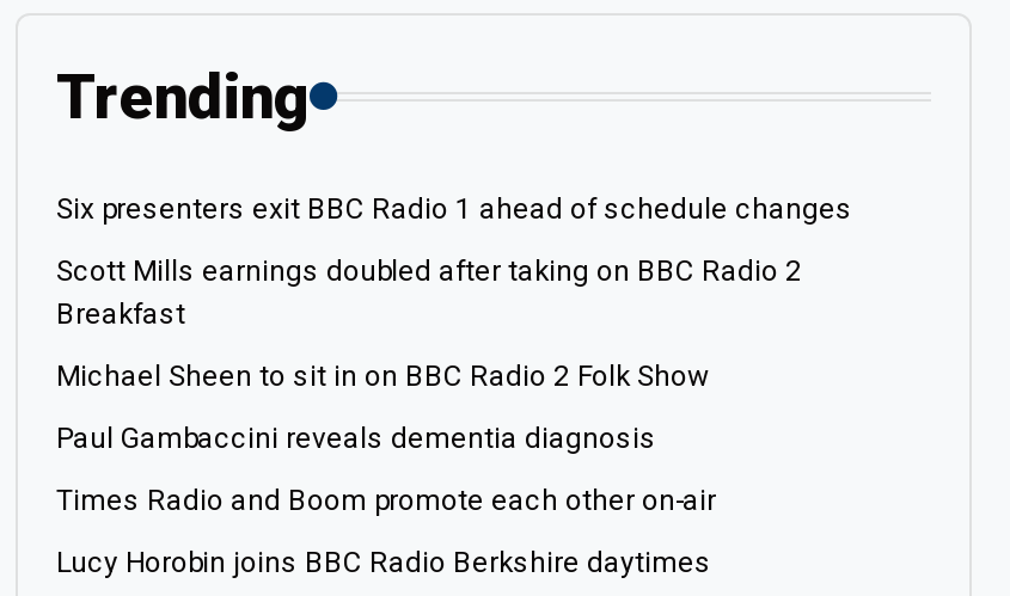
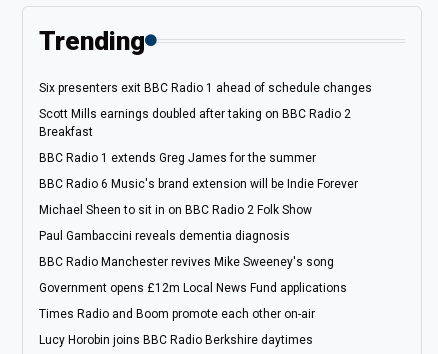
+ BBC Radio 1 extends Greg James for the summer
+ BBC Radio 6 Music's brand extension will be Indie Forever

+ BBC Radio Manchester revives Mike Sweeney's song
+ Government opens £12m Local News Fund applications
